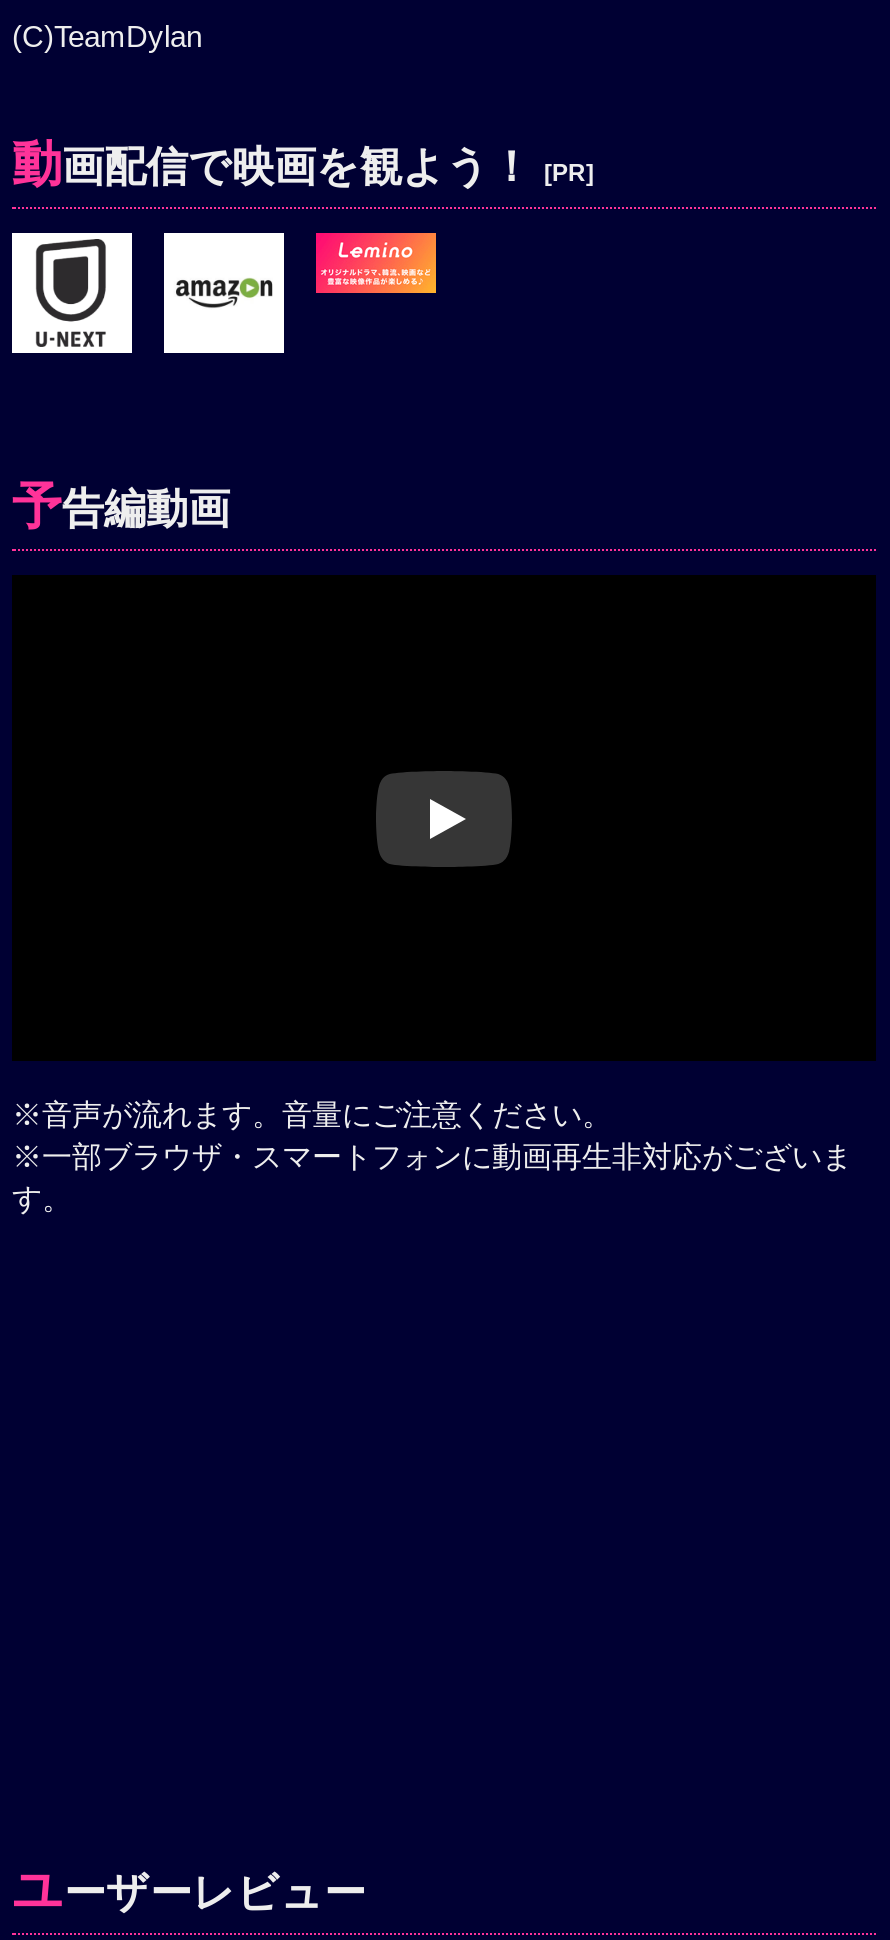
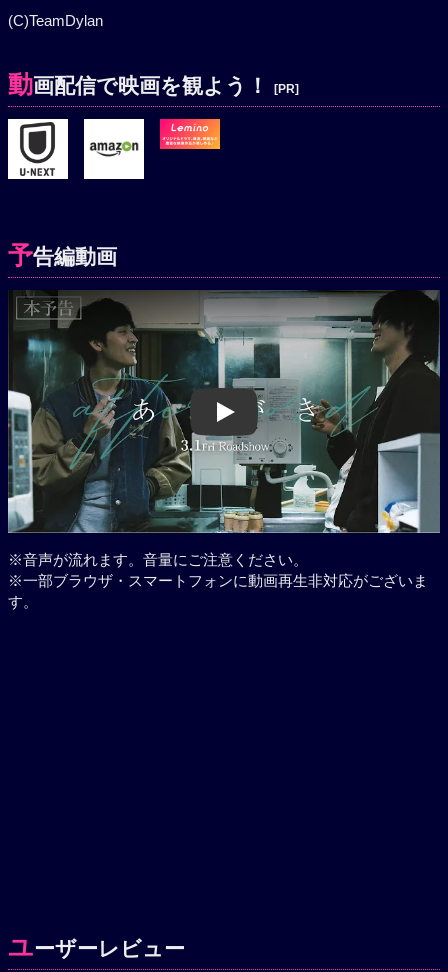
+ [image]
